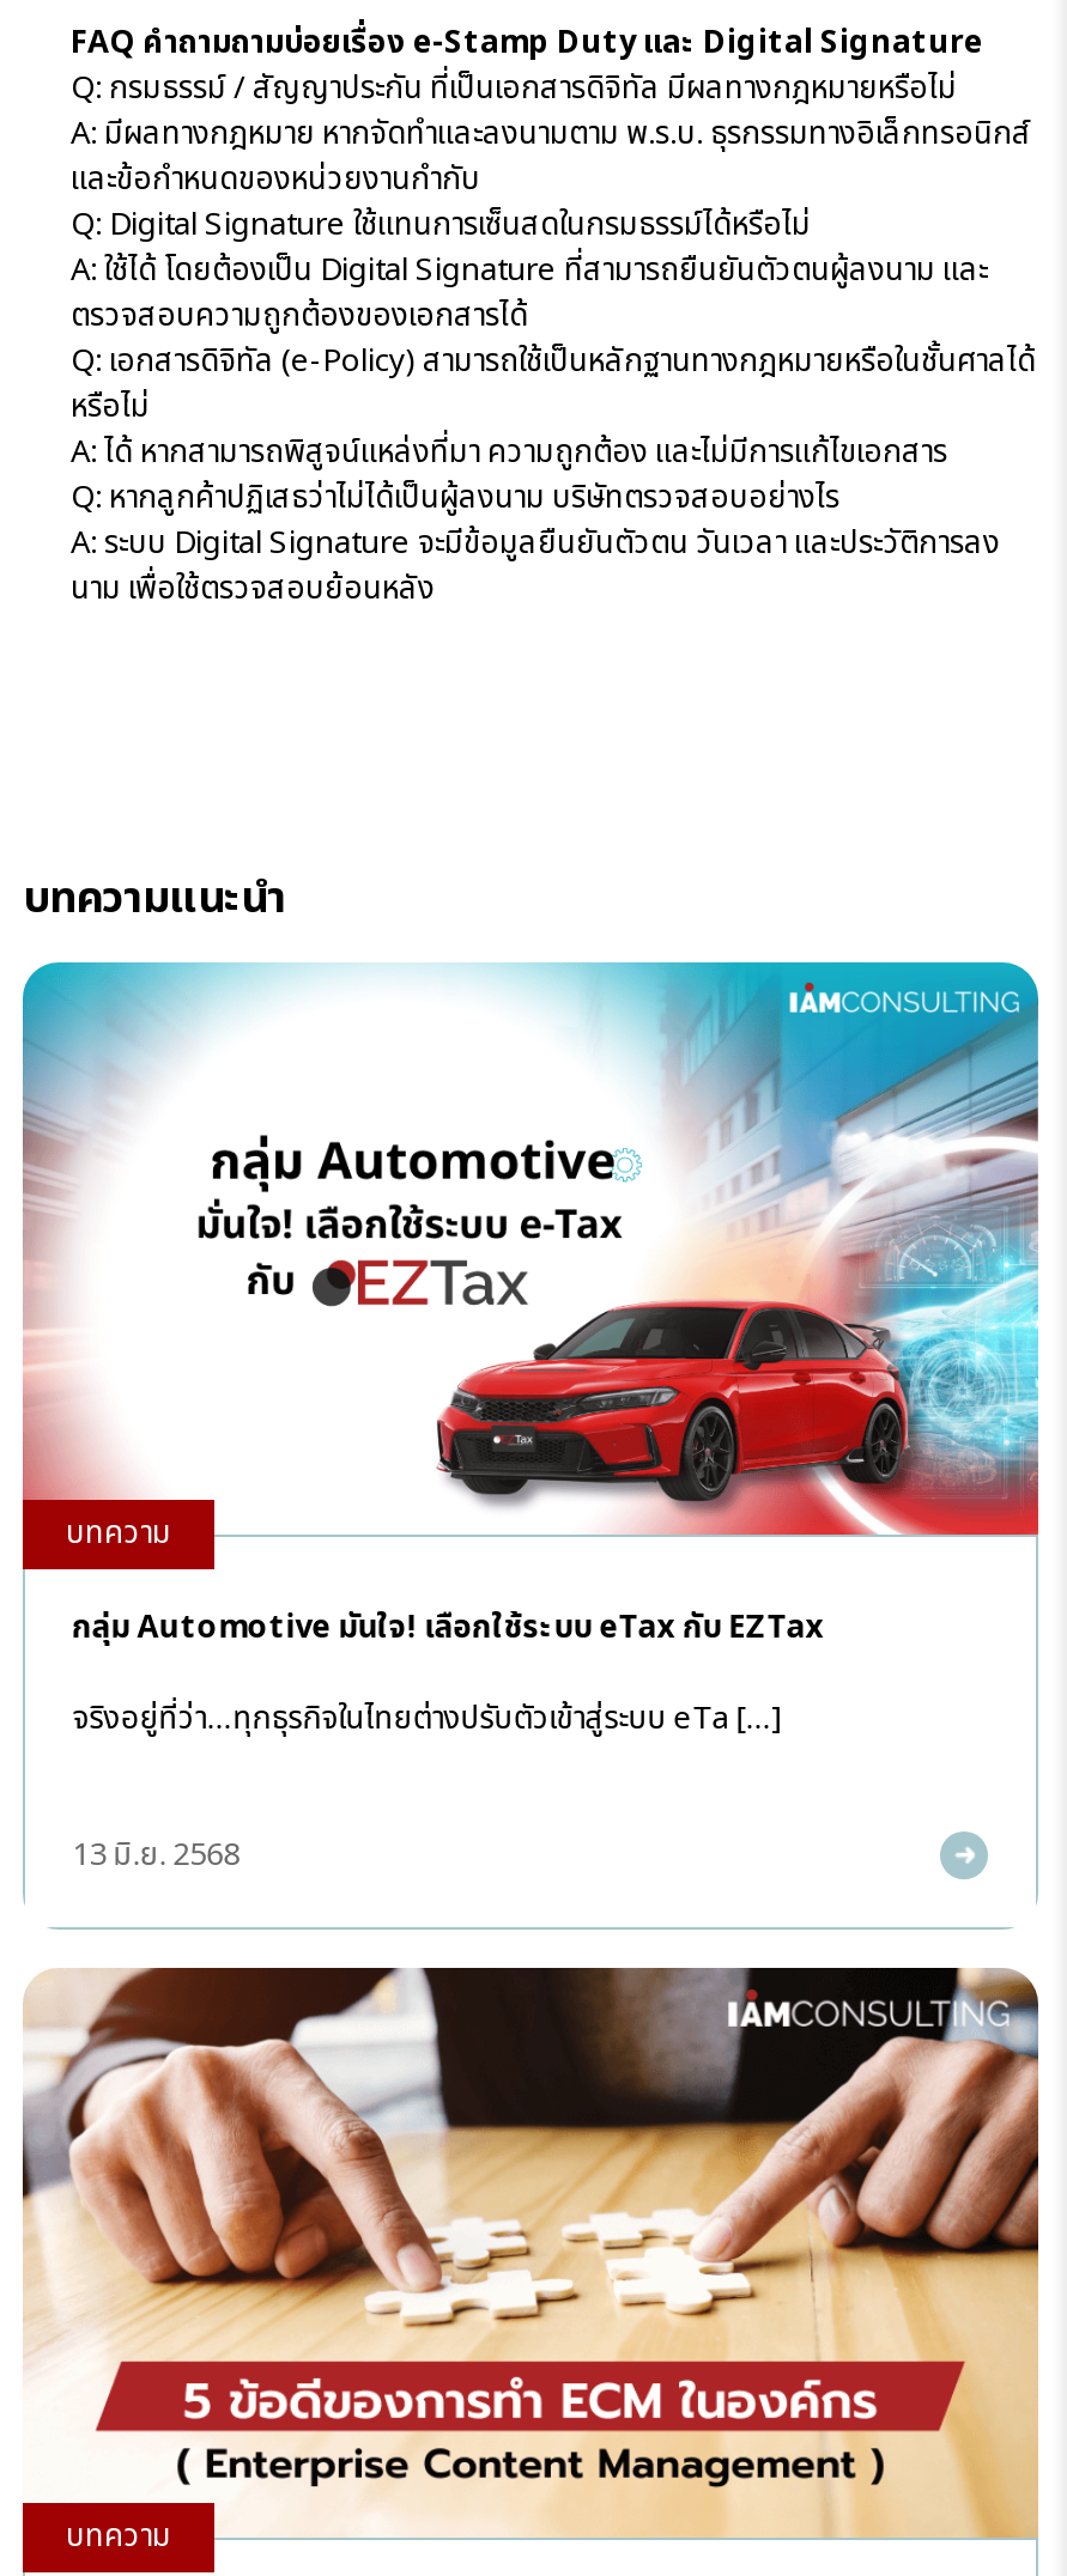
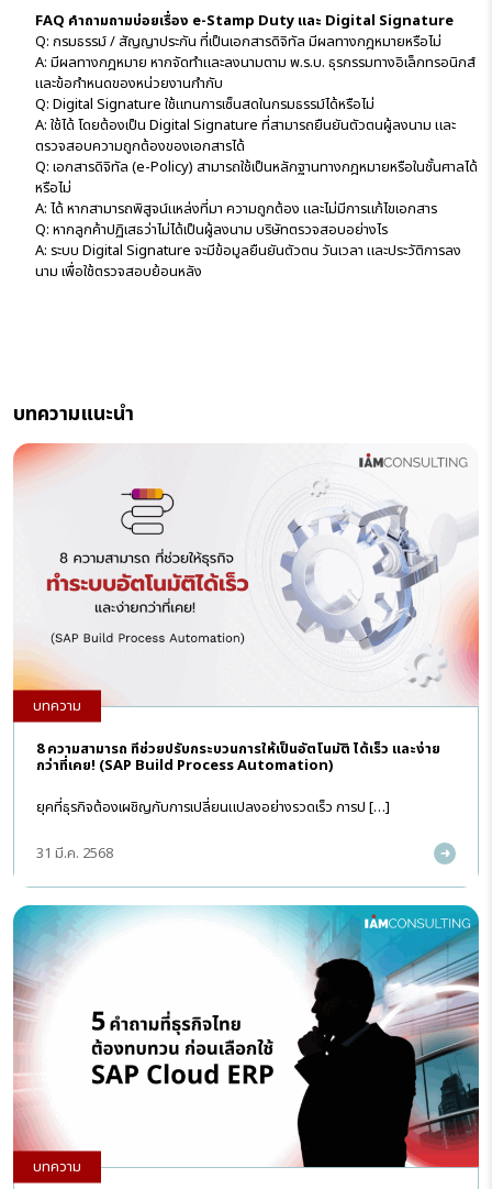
- [image]
- กลุ่ม Automotive มั่นใจ! เลือกใช้ระบบ eTax กับ EZTax
+ [image]
+ 8 ความสามารถ ที่ช่วยปรับกระบวนการให้เป็นอัตโนมัติ ได้เร็ว และง่าย
+ กว่าที่เคย! (SAP Build Process Automation)

- จริงอยู่ที่ว่า…ทุกธุรกิจในไทยต่างปรับตัวเข้าสู่ระบบ eTa […]
+ ยุคที่ธุรกิจต้องเผชิญกับการเปลี่ยนแปลงอย่างรวดเร็ว การป […]

- 13 มิ.ย. 2568
+ 31 มี.ค. 2568

- [image]
+ [image]
